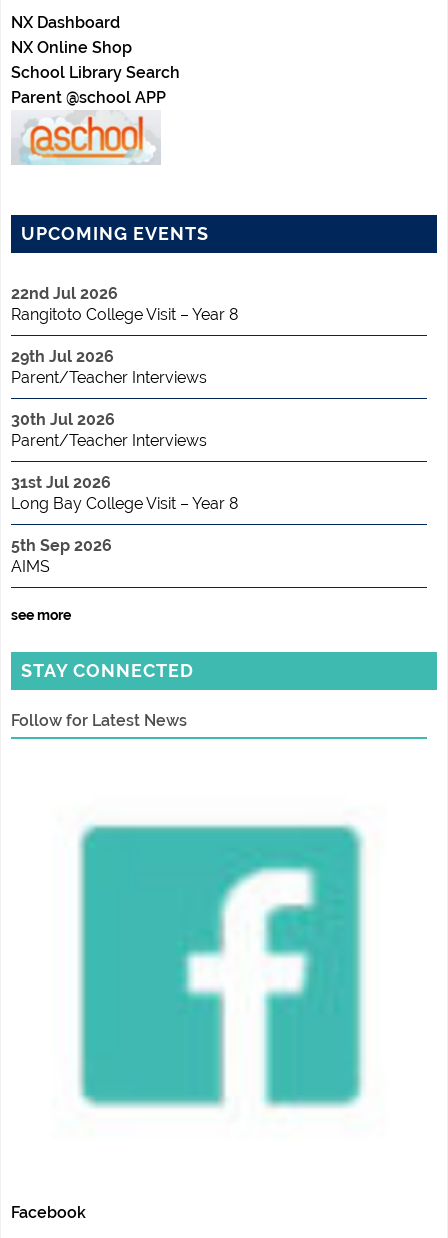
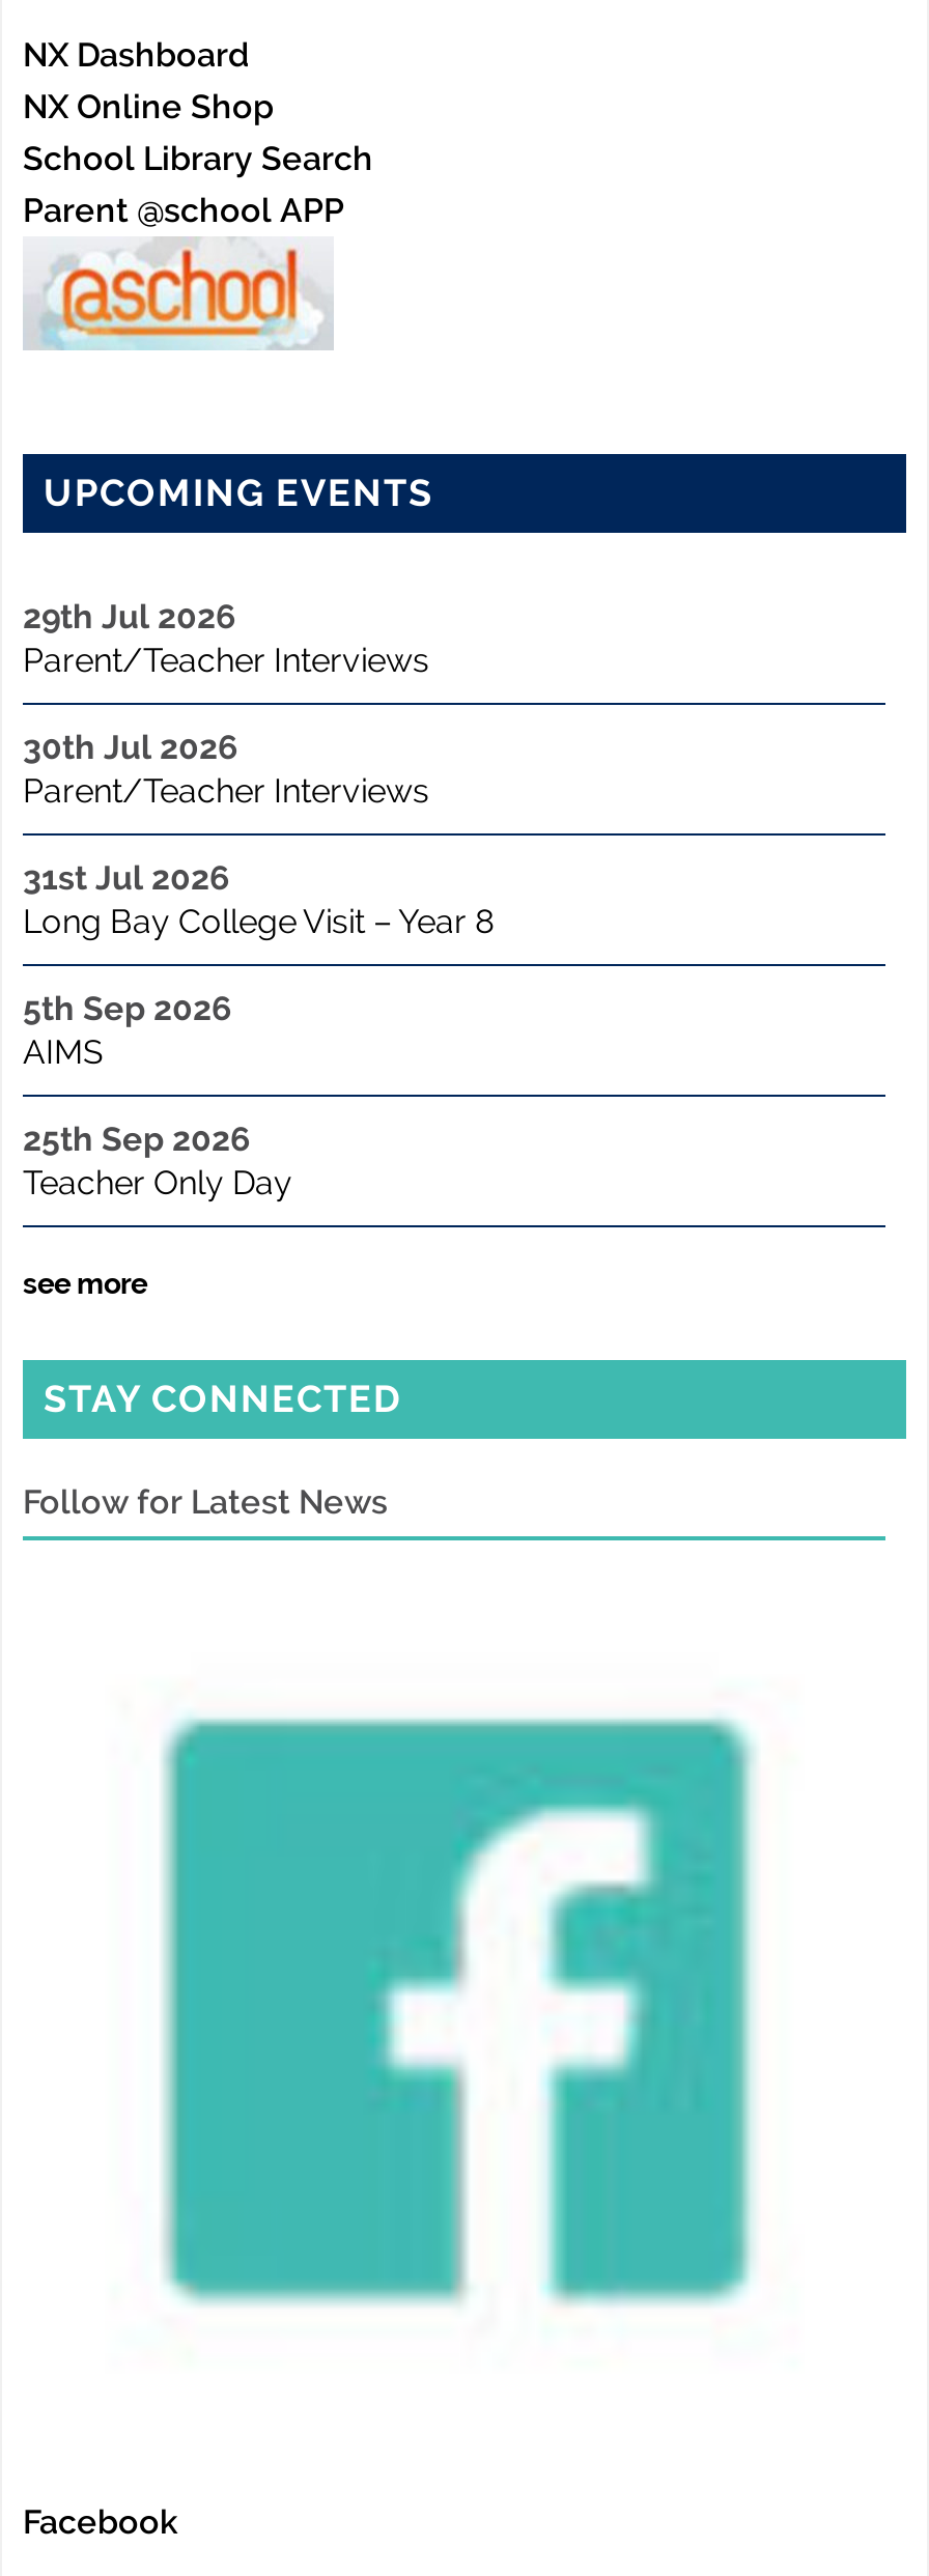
- 22nd Jul 2026
- Rangitoto College Visit – Year 8

moved up: 29th Jul 2026 | Parent/Teacher Interviews | 30th Jul 2026 | Parent/Teacher Interviews | 31st Jul 2026 | Long Bay College Visit – Year 8 | 5th Sep 2026 | AIMS

+ 25th Sep 2026
+ Teacher Only Day
